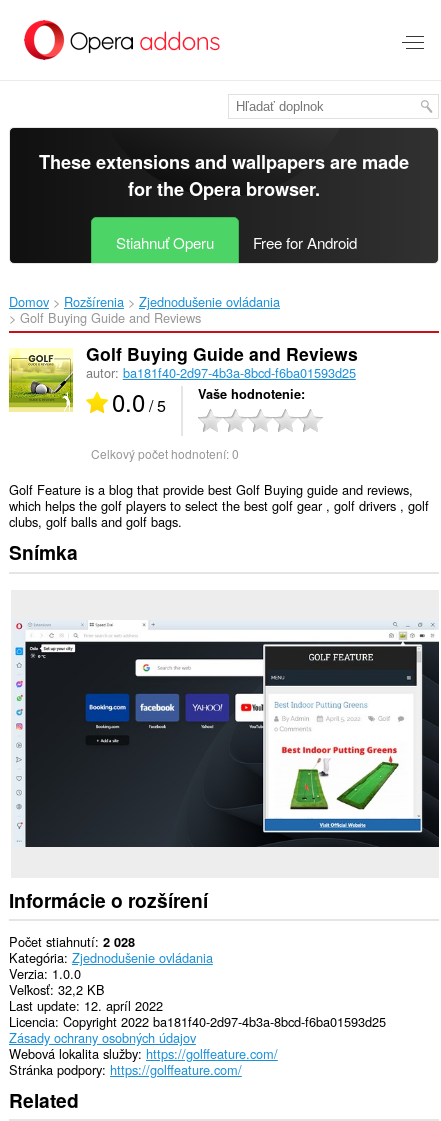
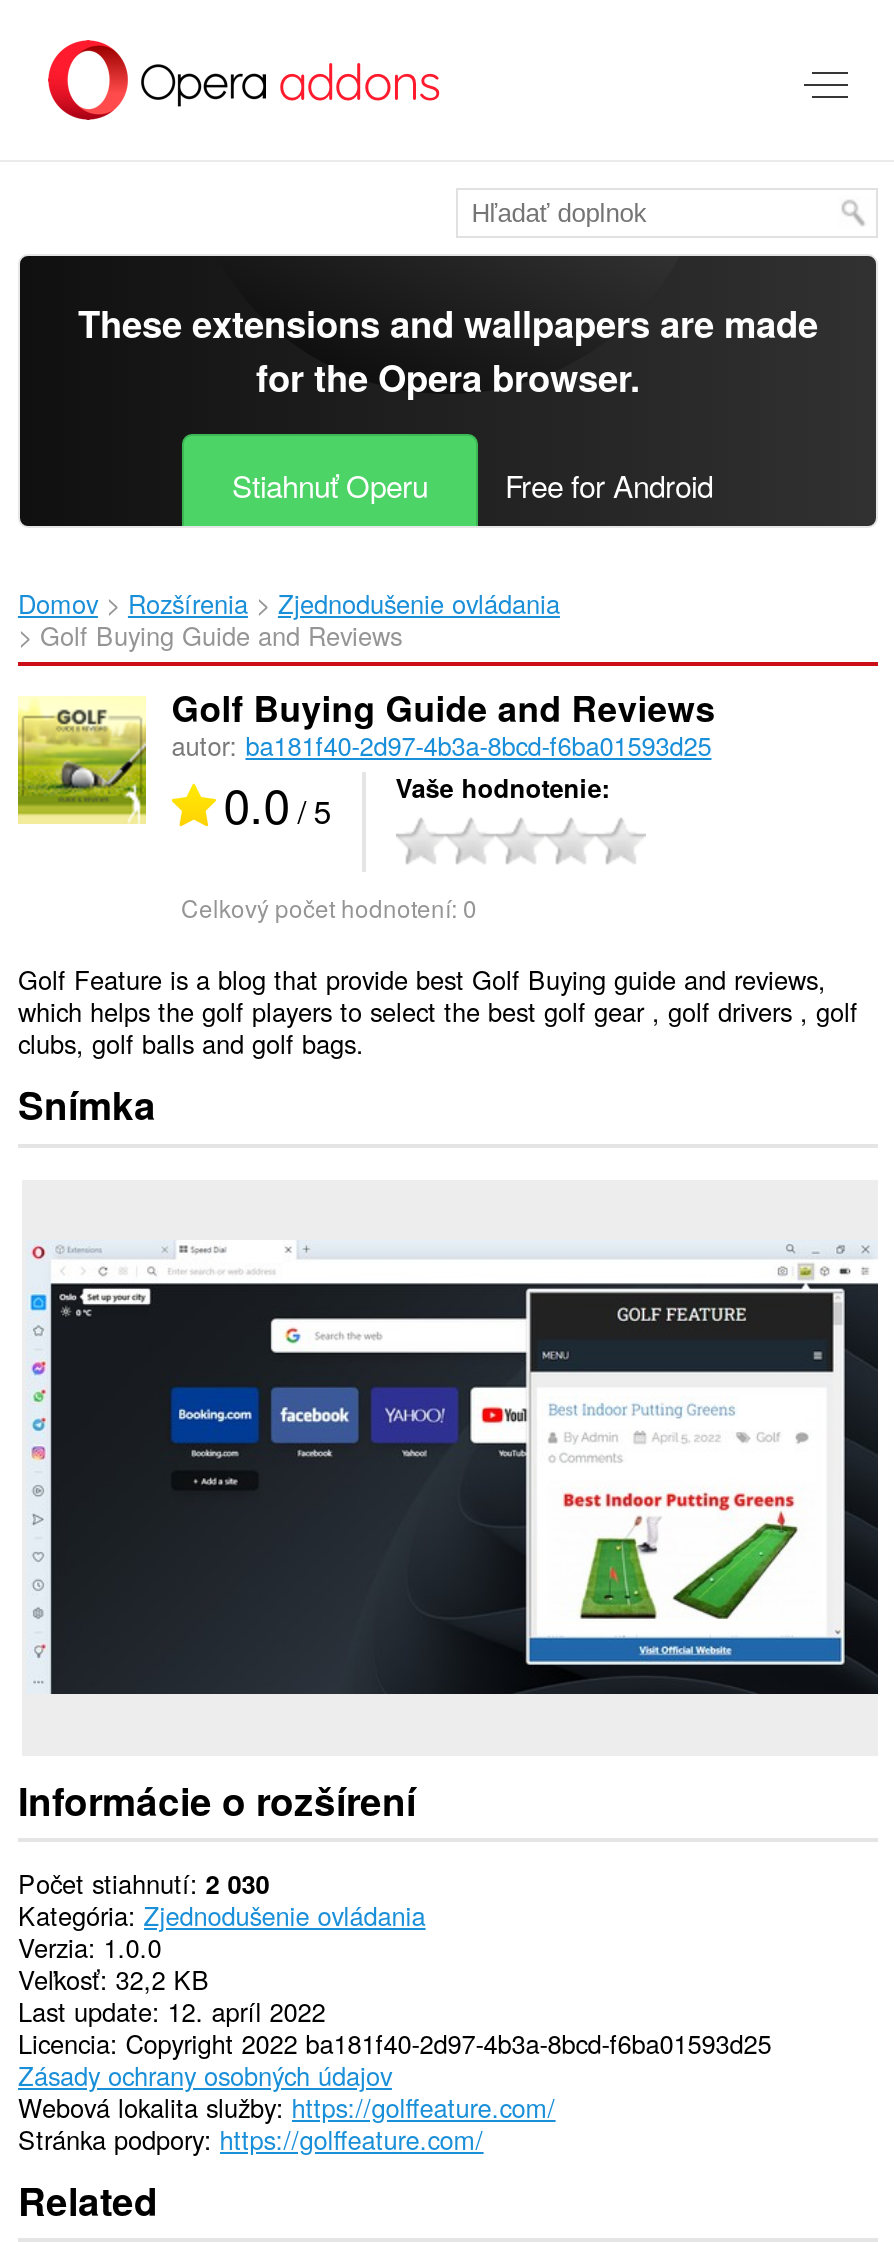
- Počet stiahnutí 2 028
+ Počet stiahnutí 2 030
